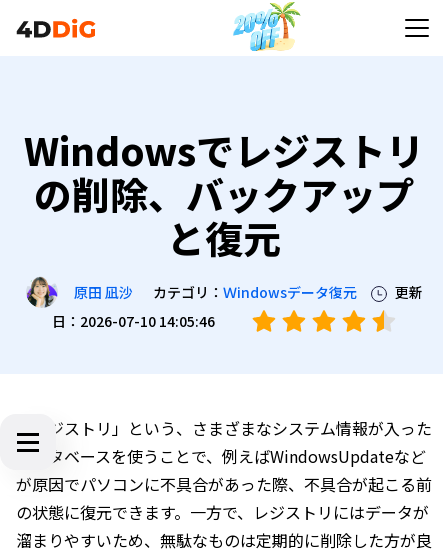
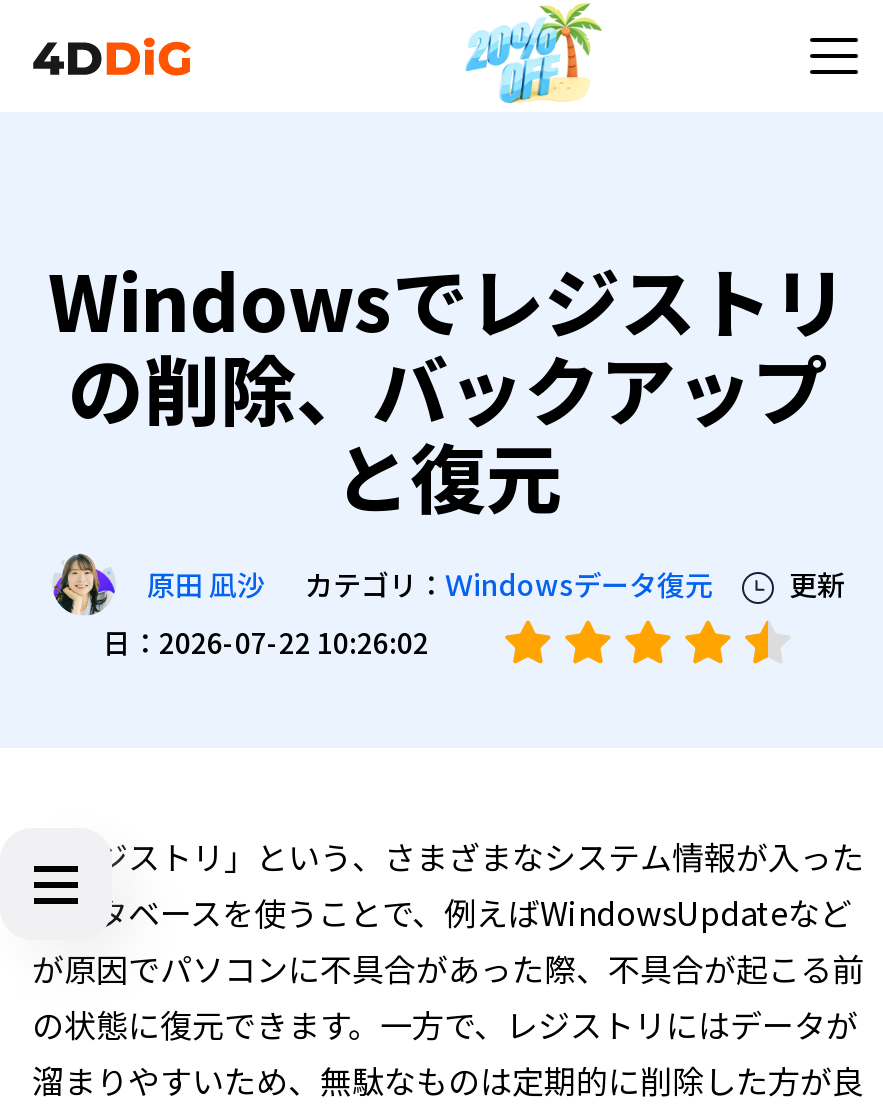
- 日：2026-07-10 14:05:46
+ 日：2026-07-22 10:26:02
